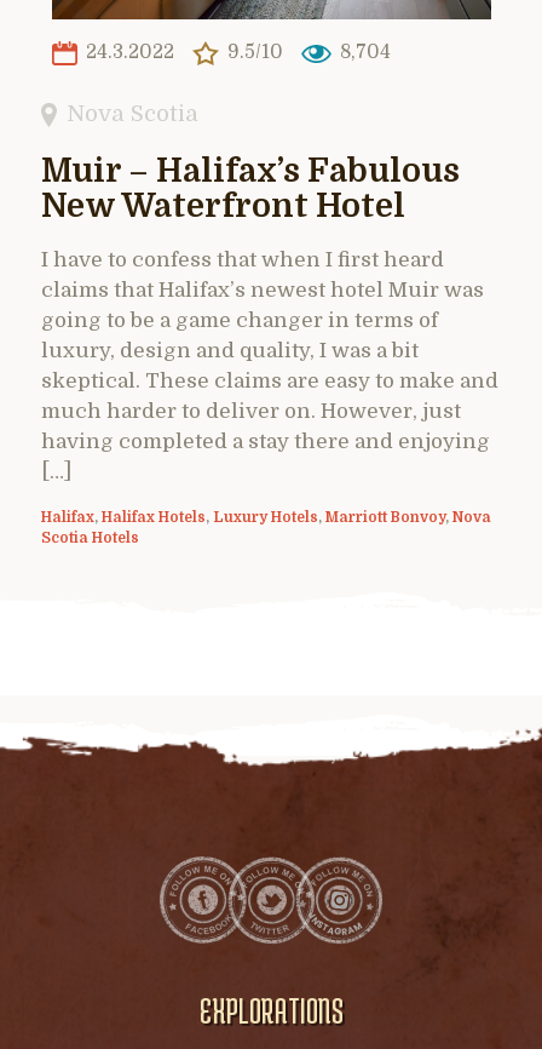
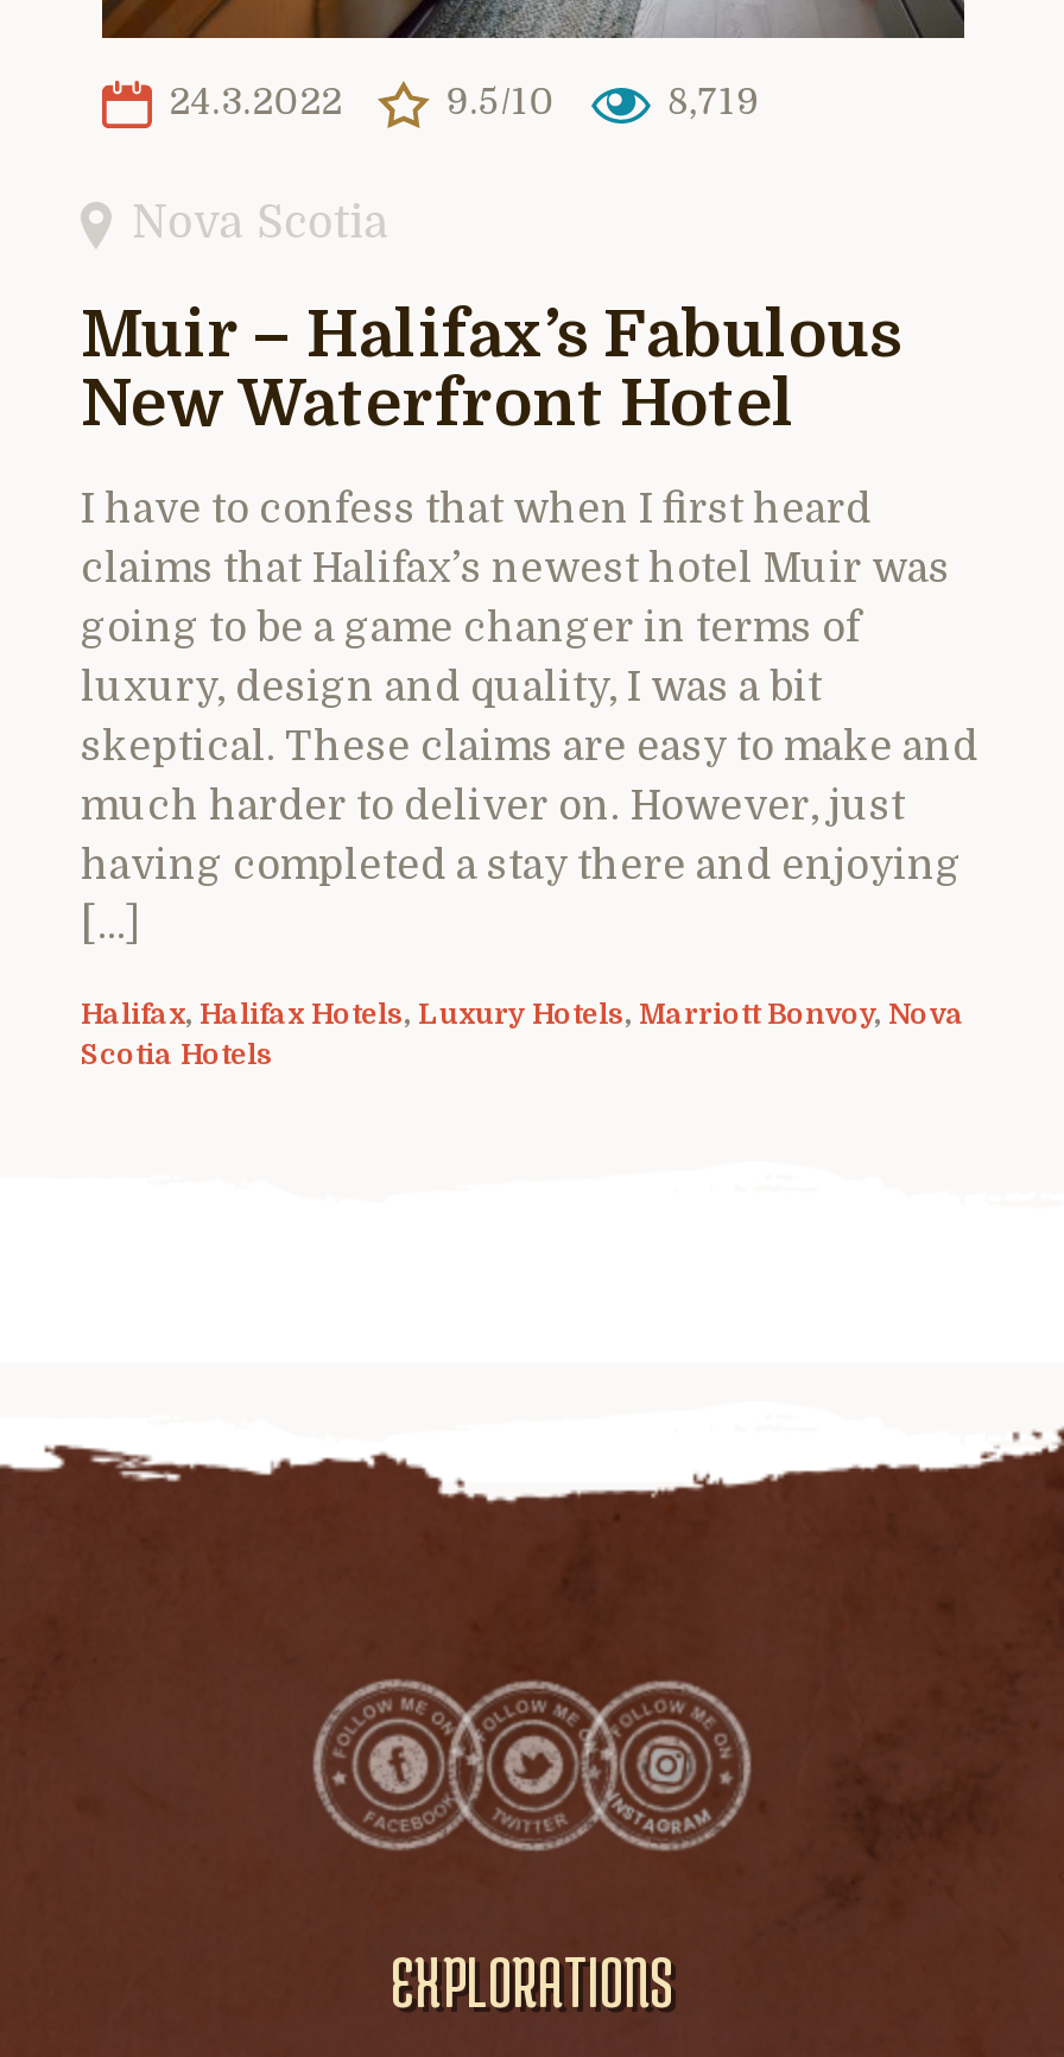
- 8,704
+ 8,719
